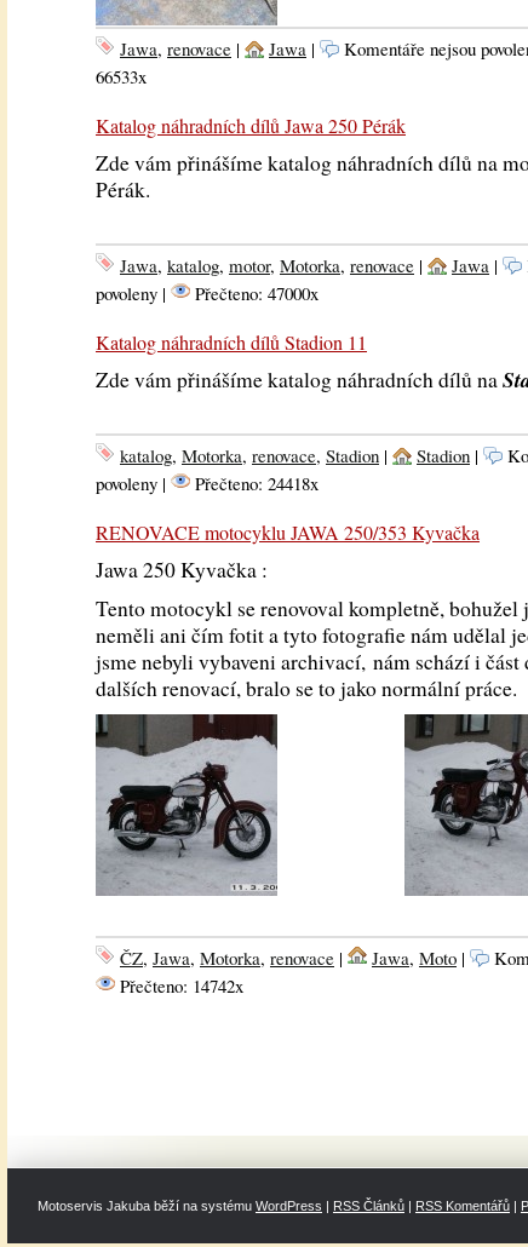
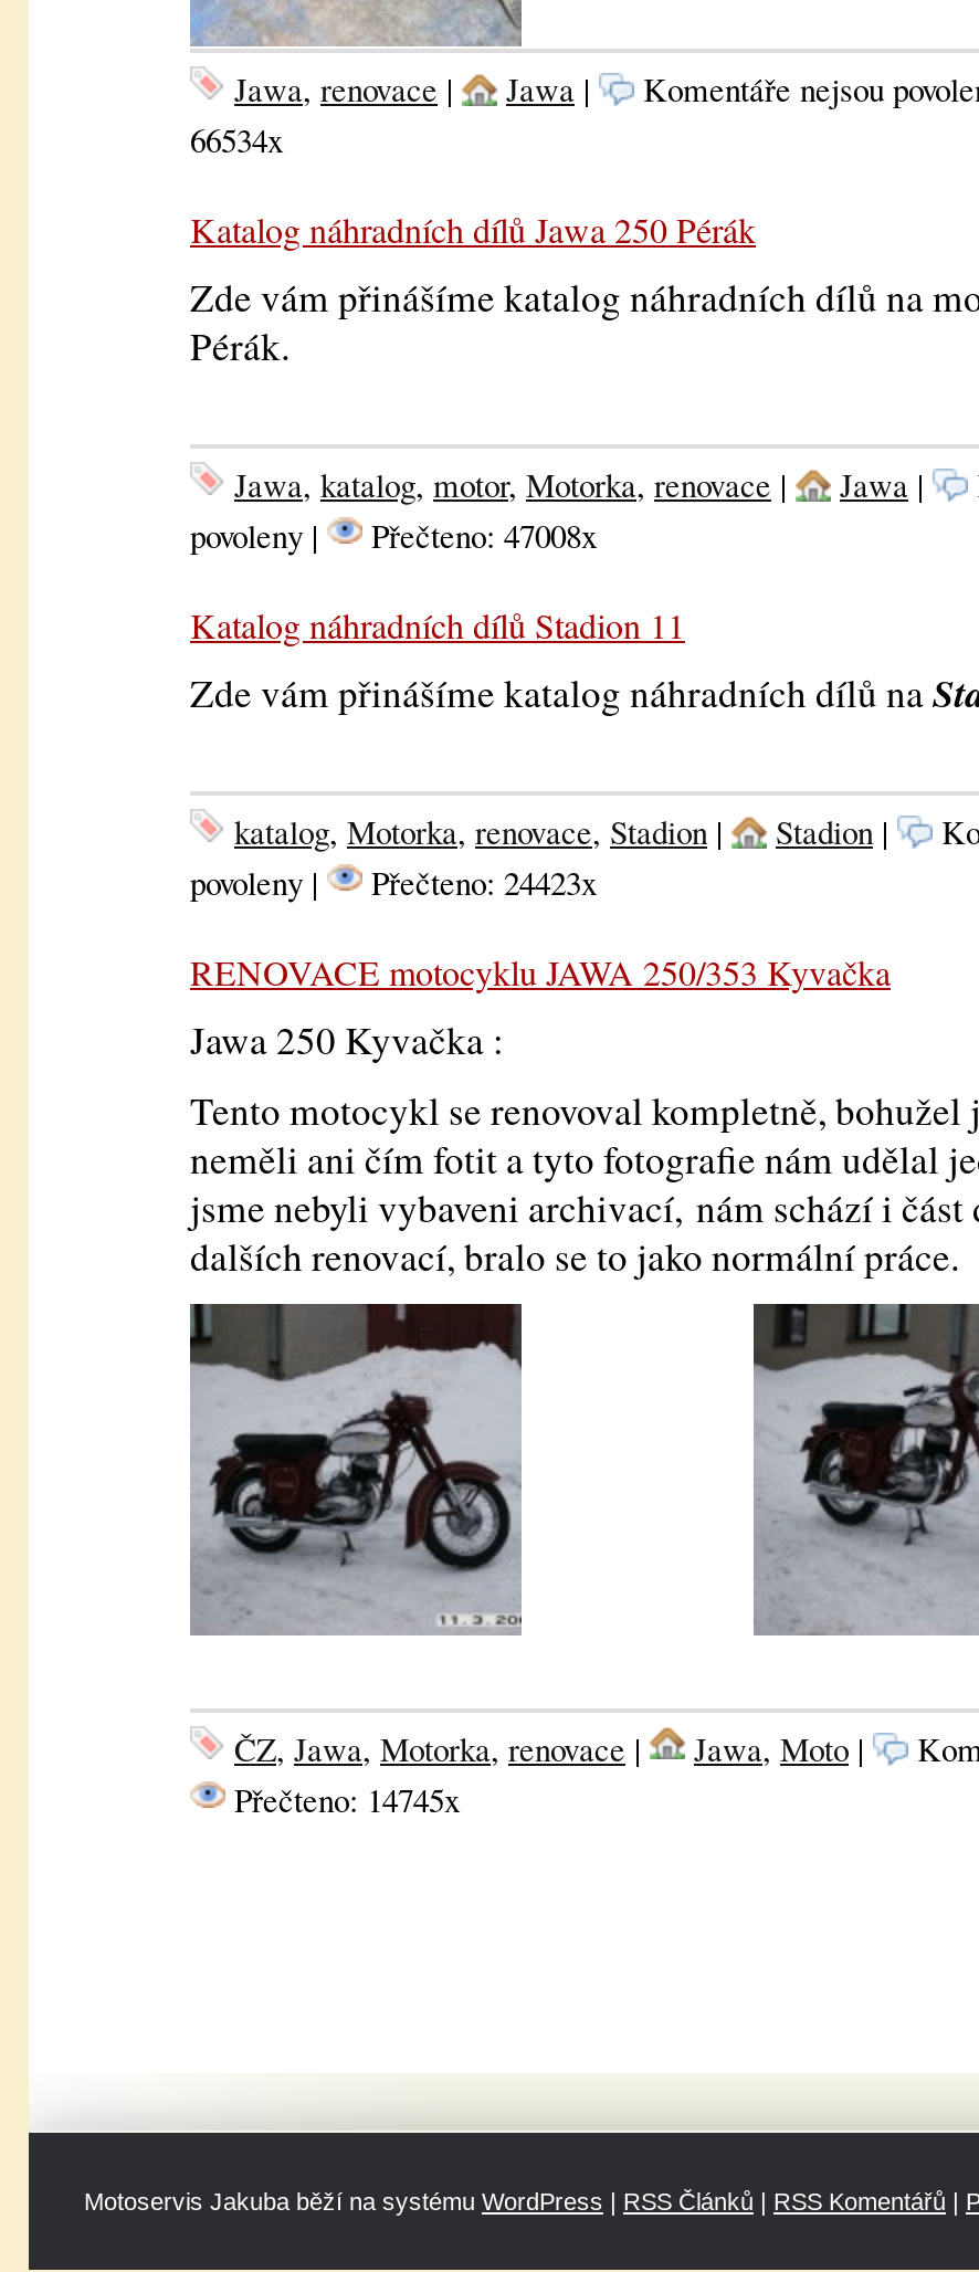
- 66533x
+ 66534x

- Přečteno: 47000x
+ Přečteno: 47008x

- Přečteno: 24418x
+ Přečteno: 24423x

- Přečteno: 14742x
+ Přečteno: 14745x
